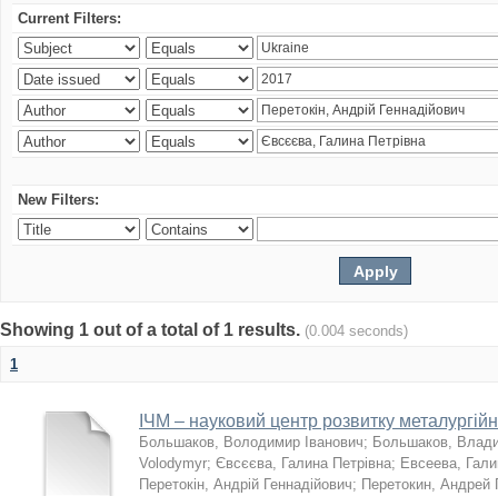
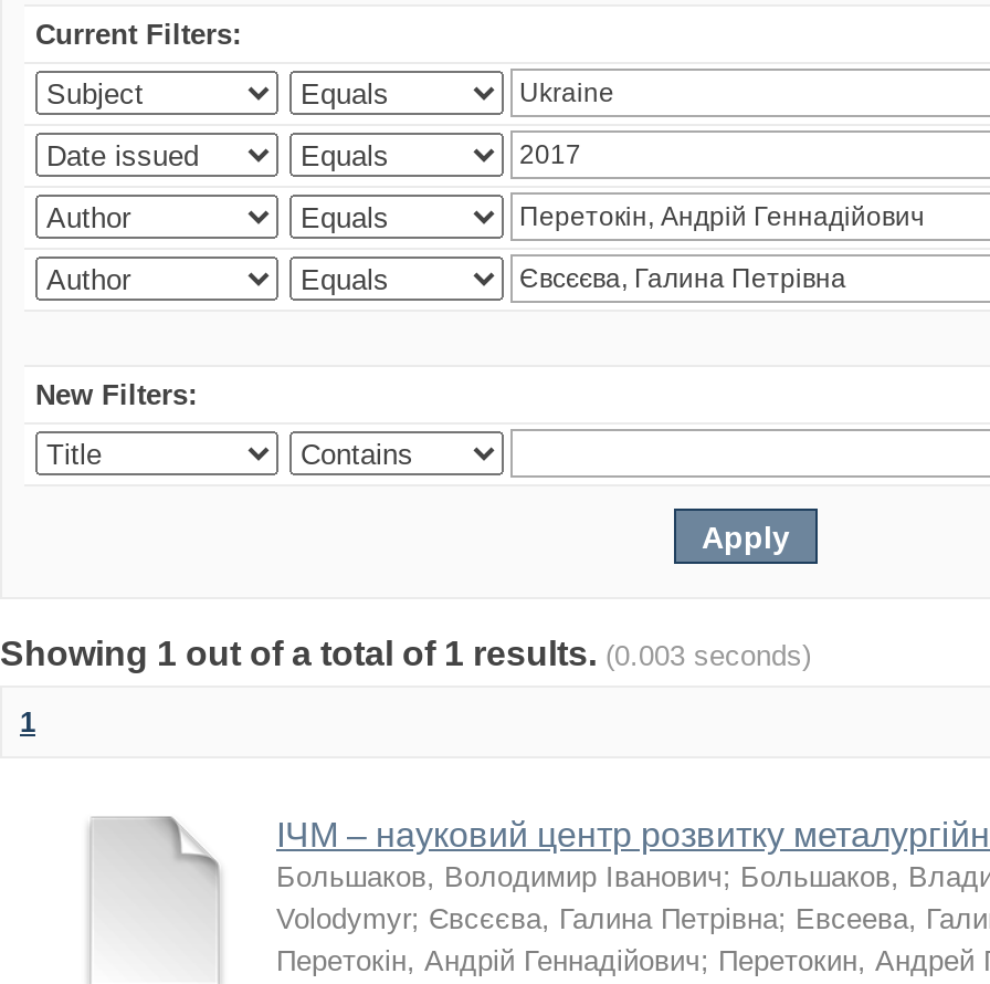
- Showing 1 out of a total of 1 results. (0.004 seconds)
+ Showing 1 out of a total of 1 results. (0.003 seconds)
